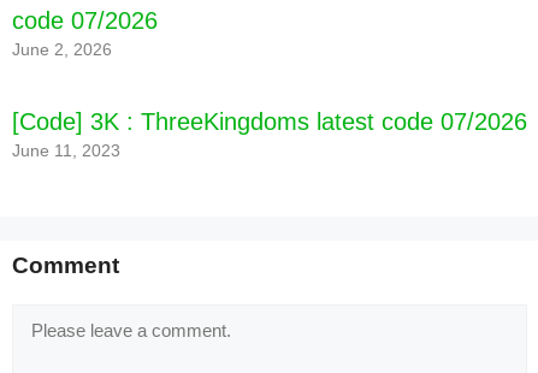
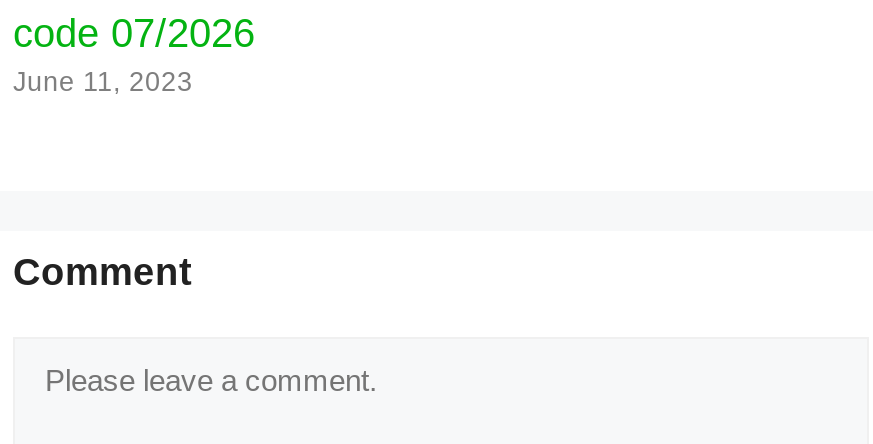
- June 2, 2026
- [Code] 3K : ThreeKingdoms latest code 07/2026
